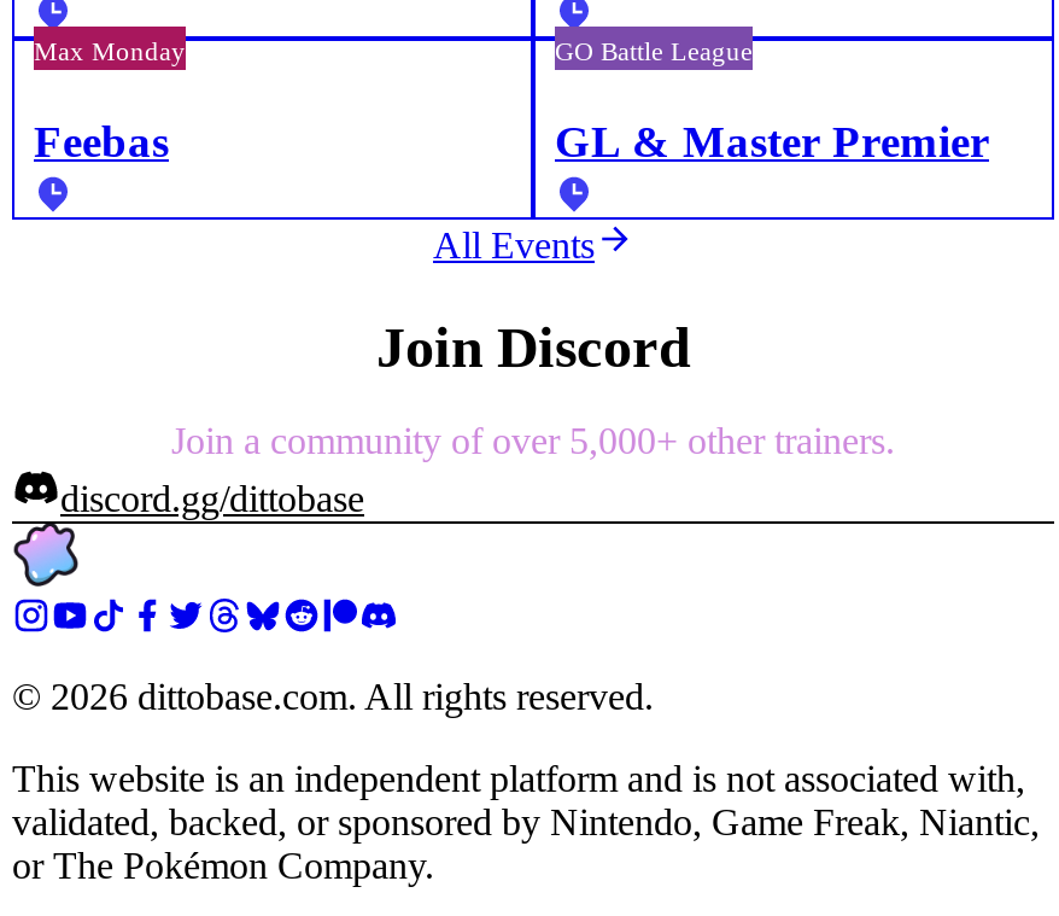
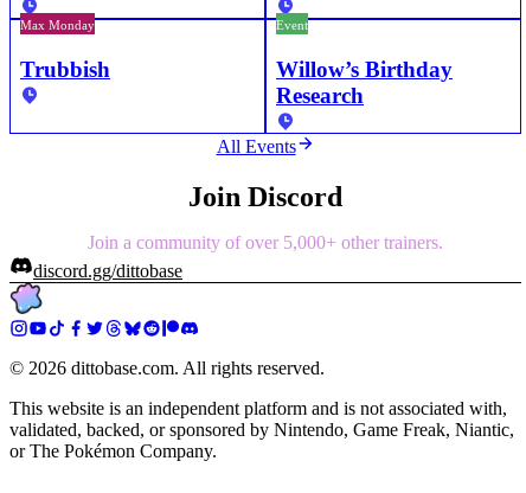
- GO Battle League
+ Event

- Feebas
+ Trubbish

- GL & Master Premier
+ Willow’s Birthday
+ Research
